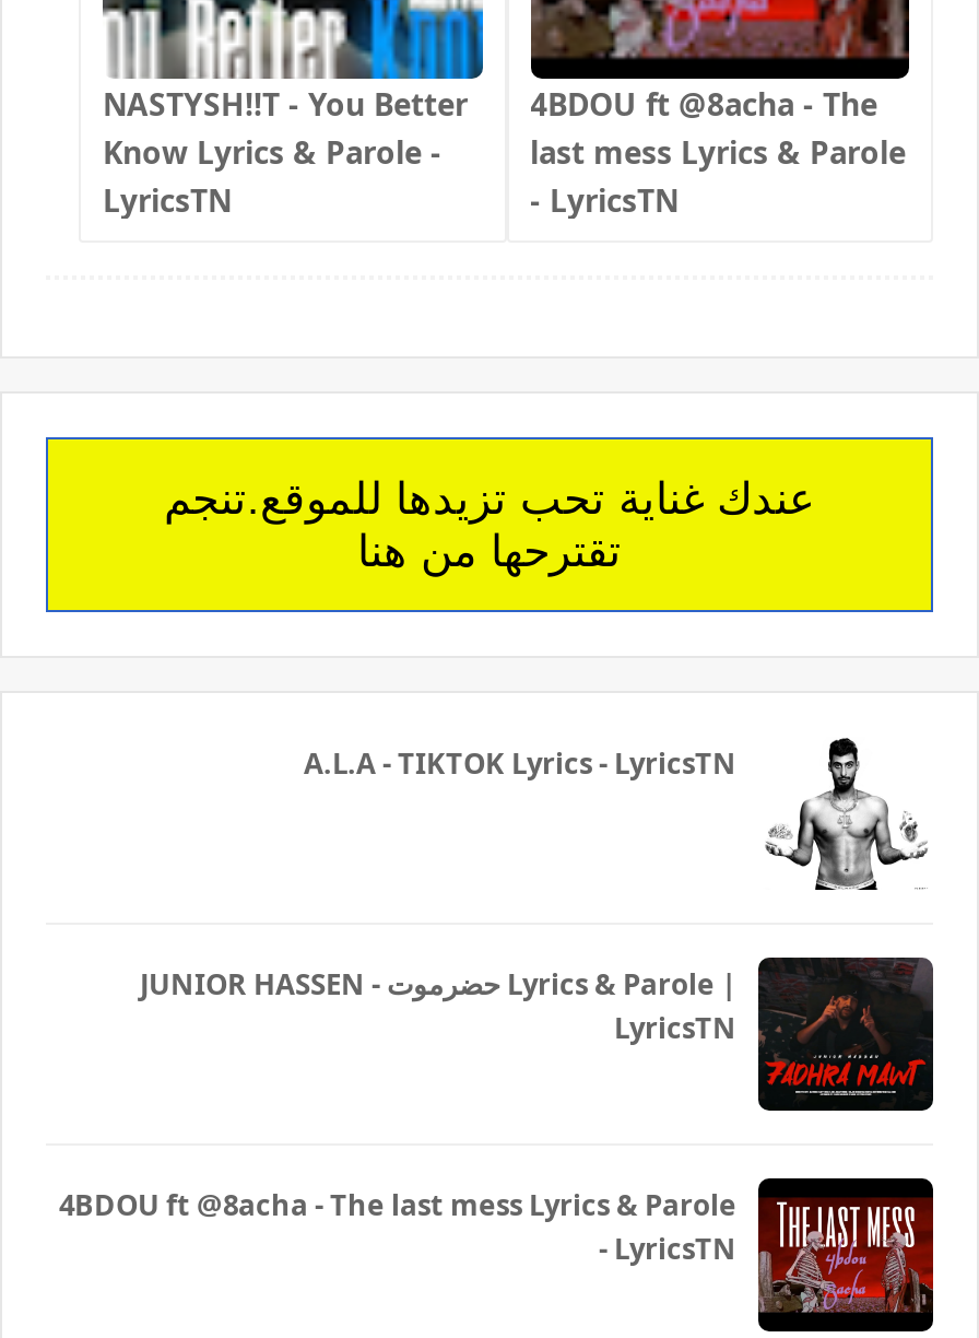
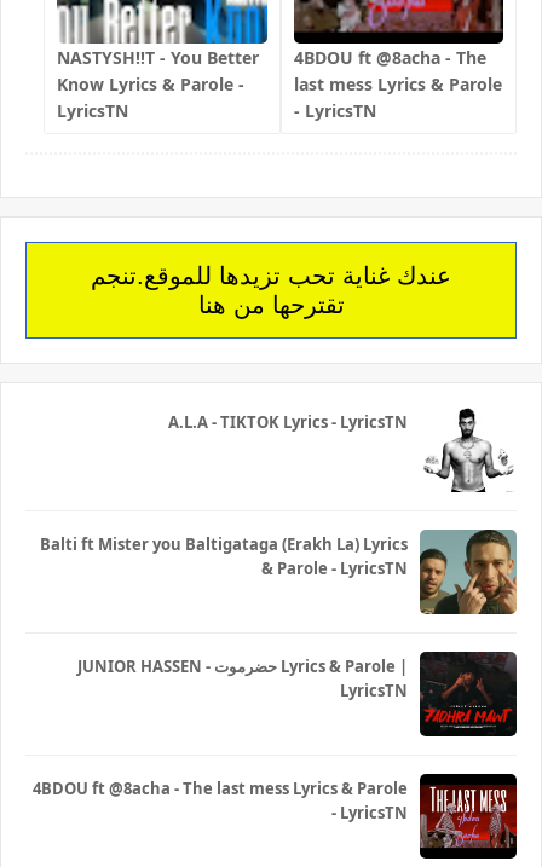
+ [image]
+ Balti ft Mister you Baltigataga (Erakh La) Lyrics
+ & Parole - LyricsTN
